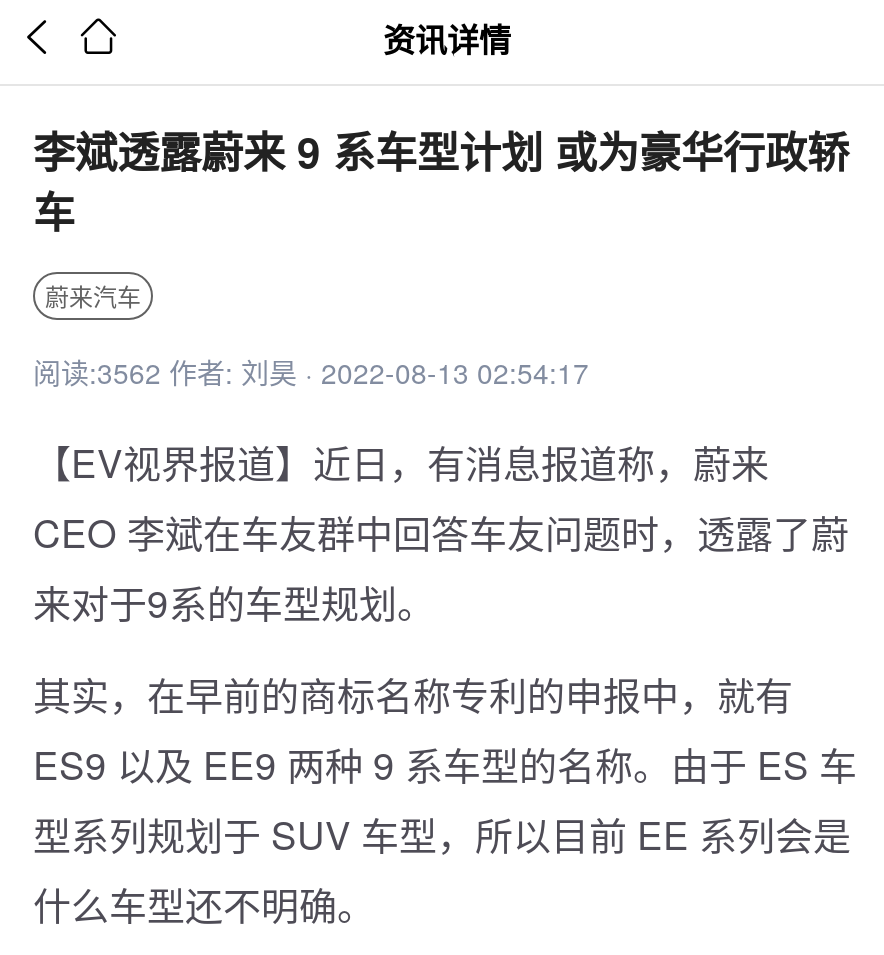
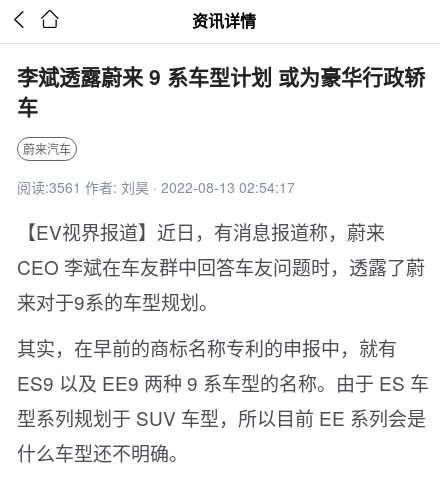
- 阅读:3562 作者: 刘昊 · 2022-08-13 02:54:17
+ 阅读:3561 作者: 刘昊 · 2022-08-13 02:54:17
